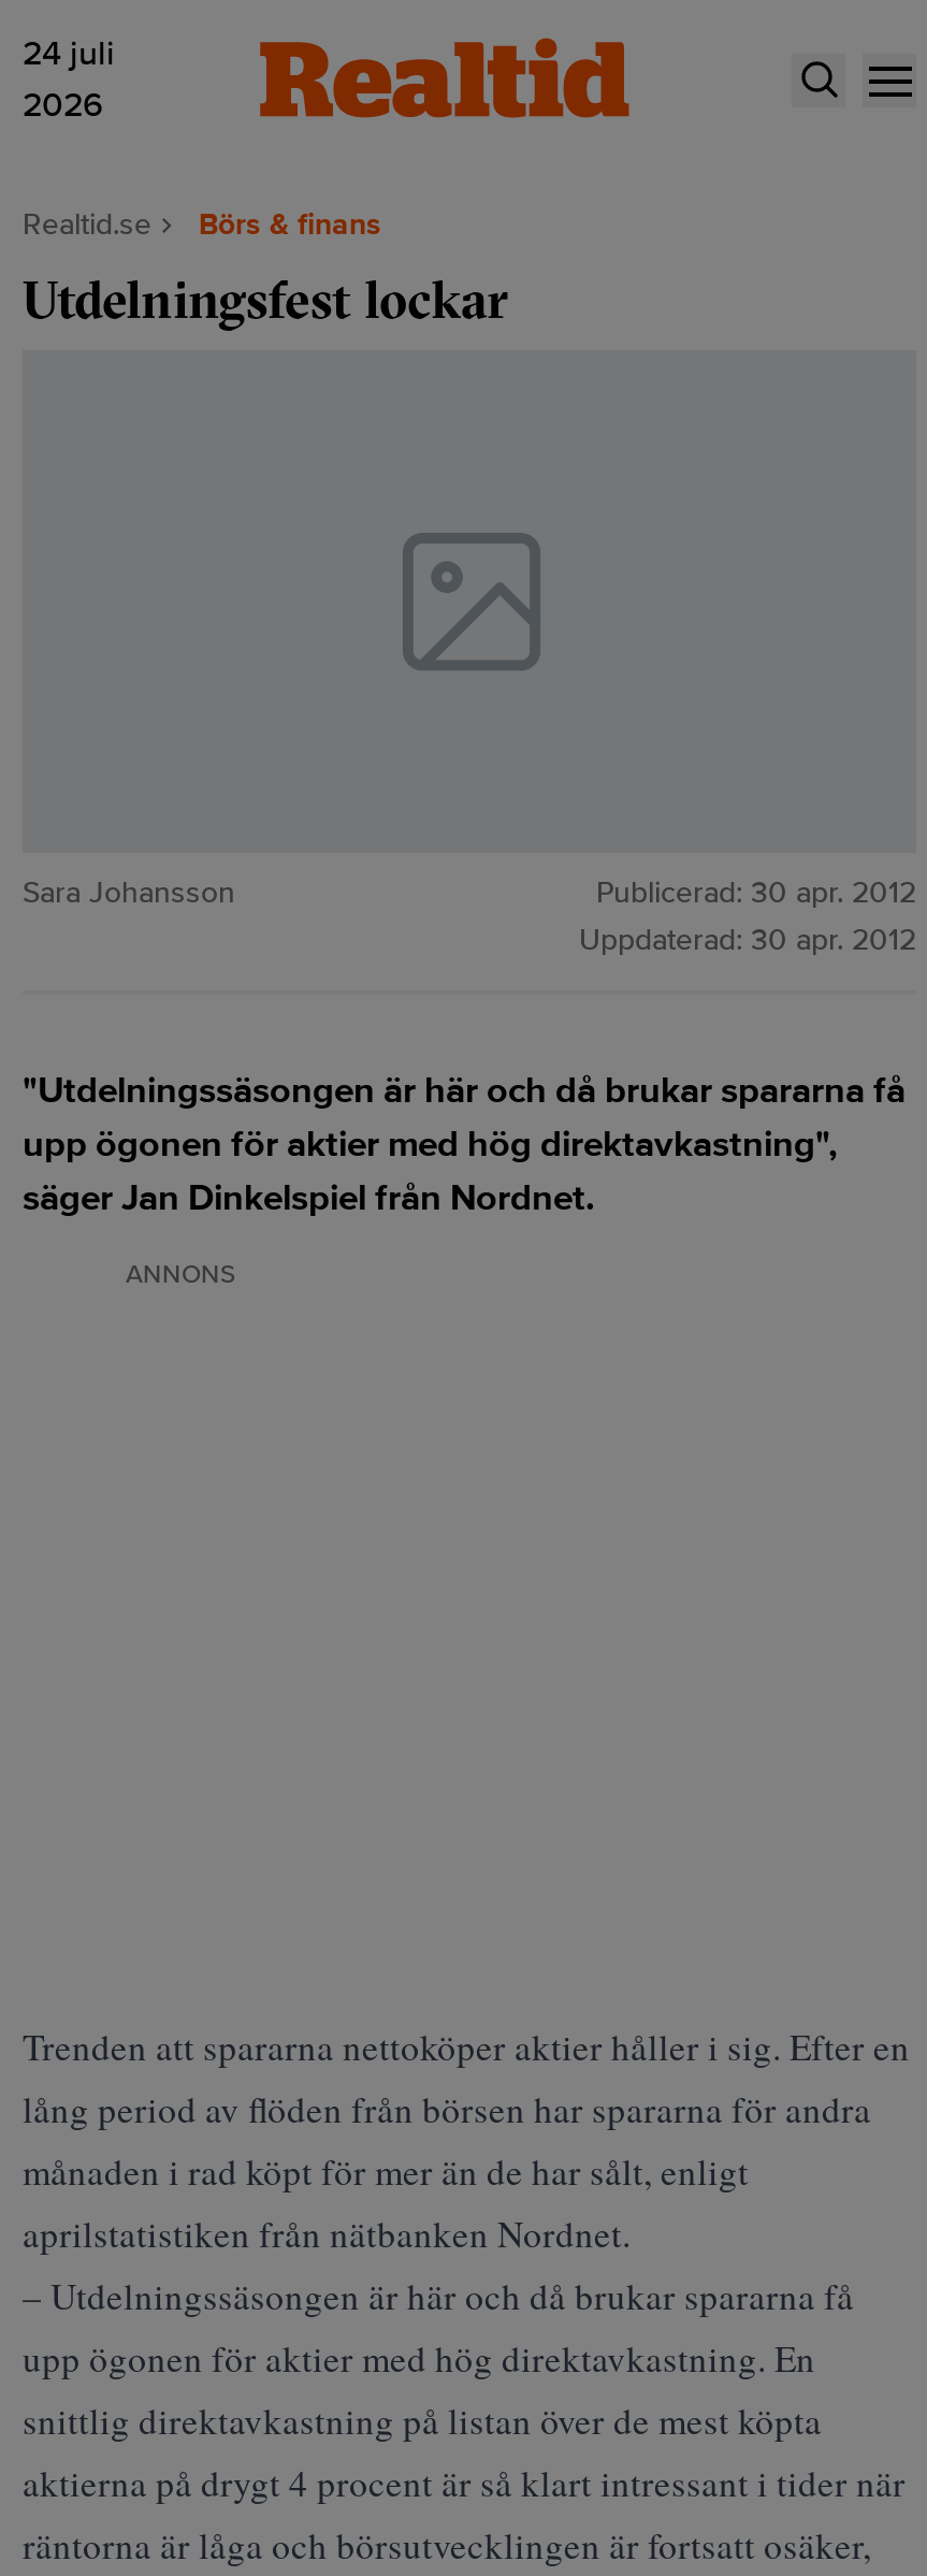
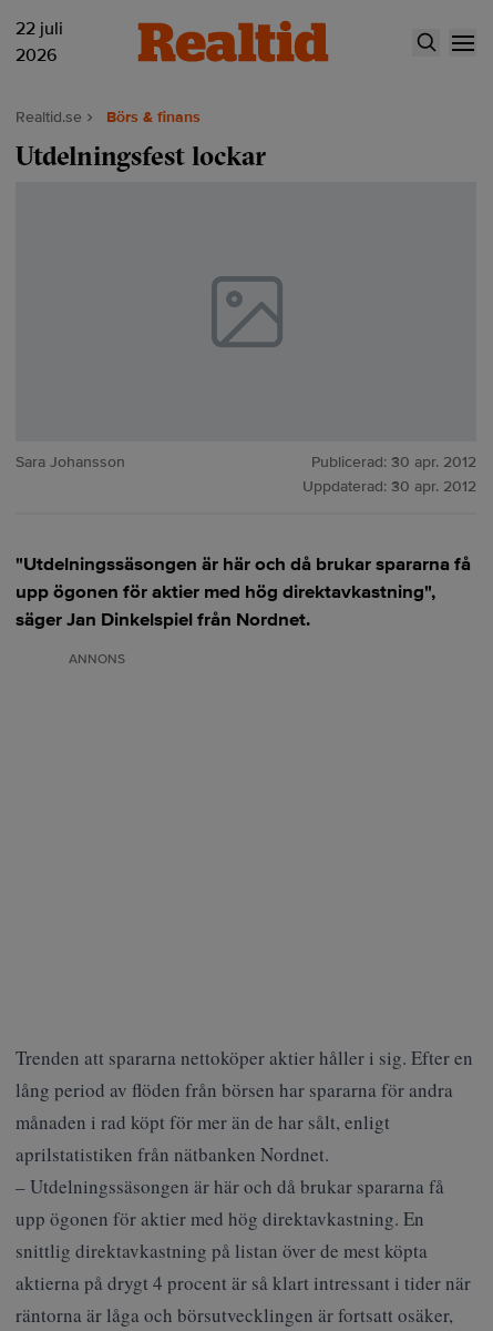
- 24 juli
+ 22 juli
